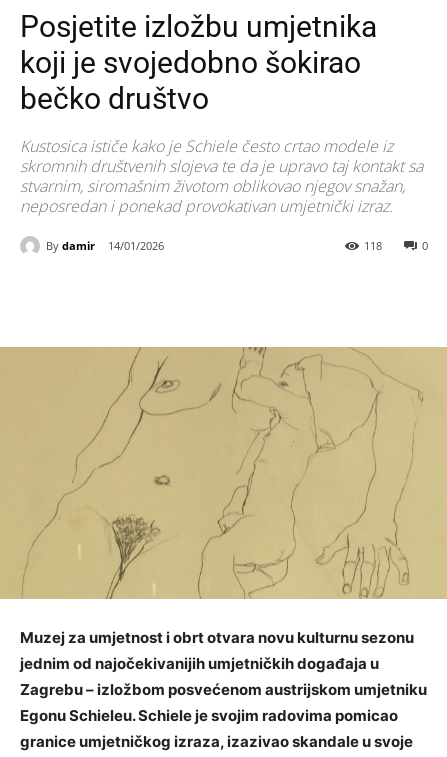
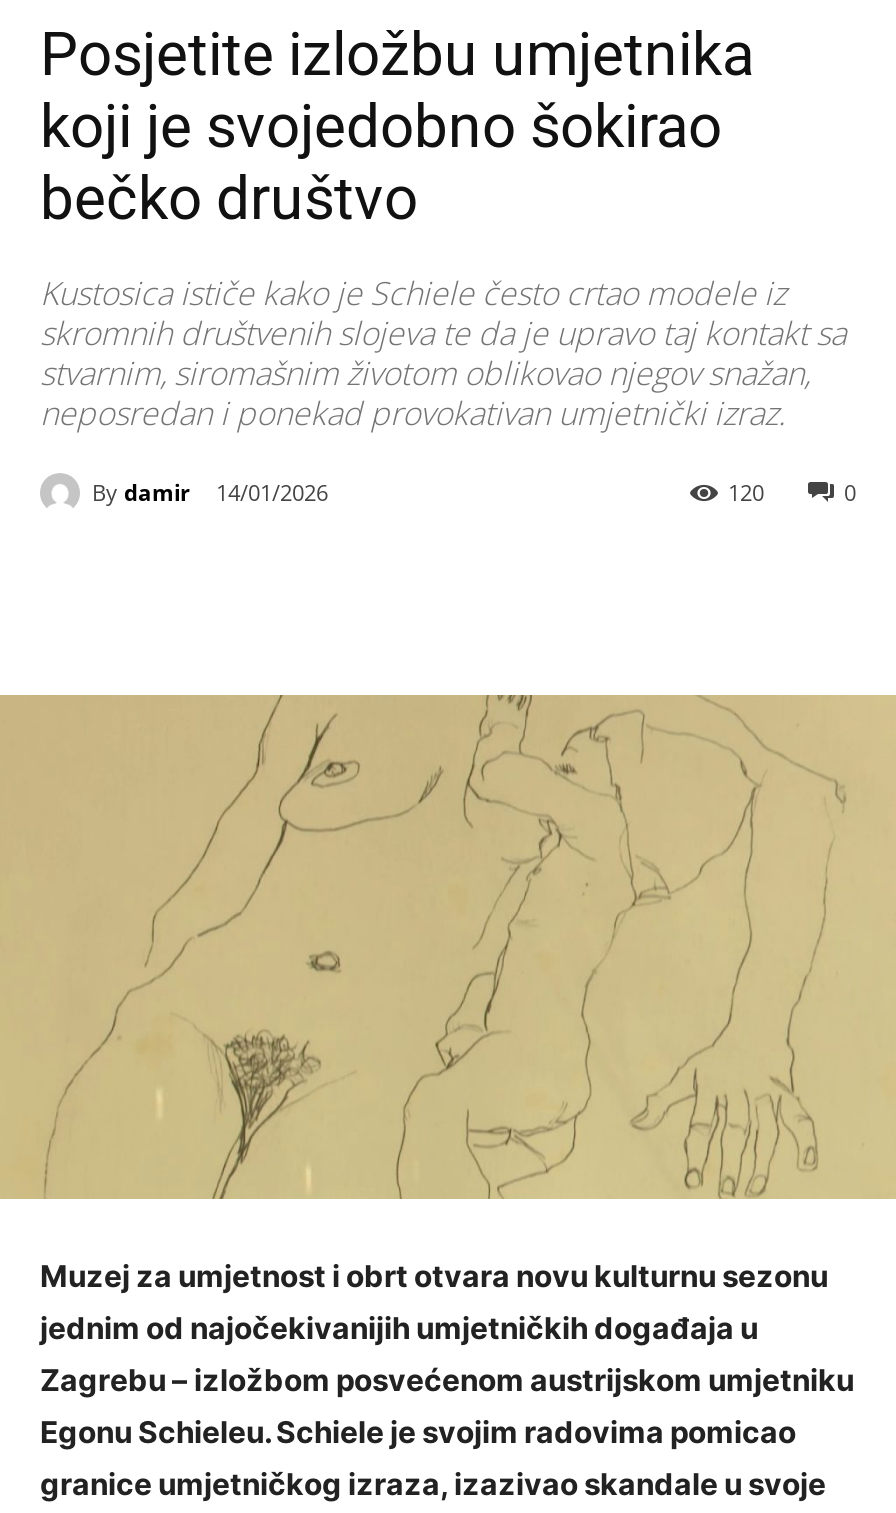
- 118
+ 120
